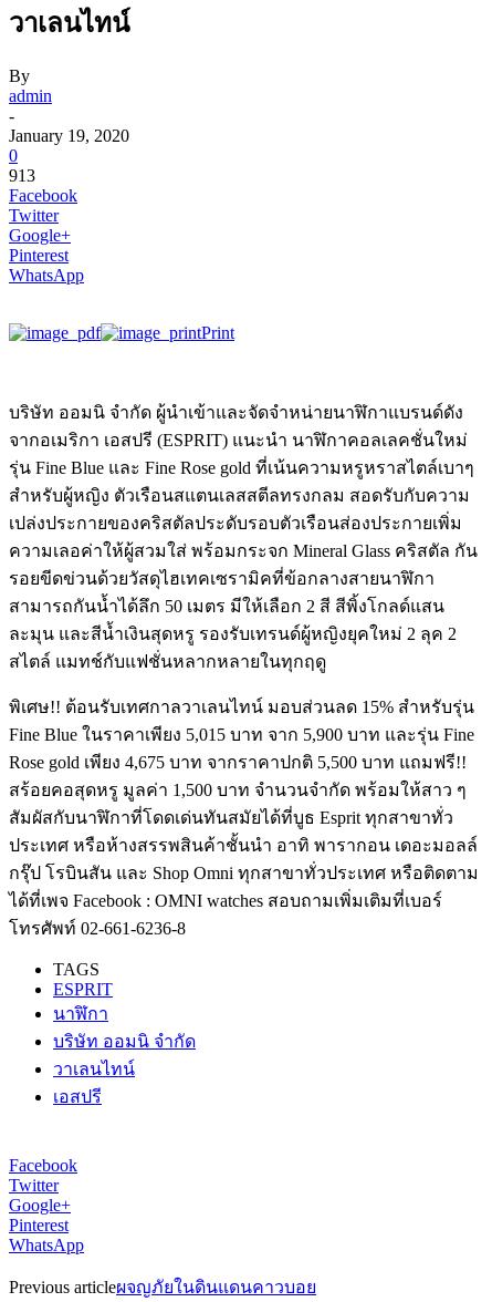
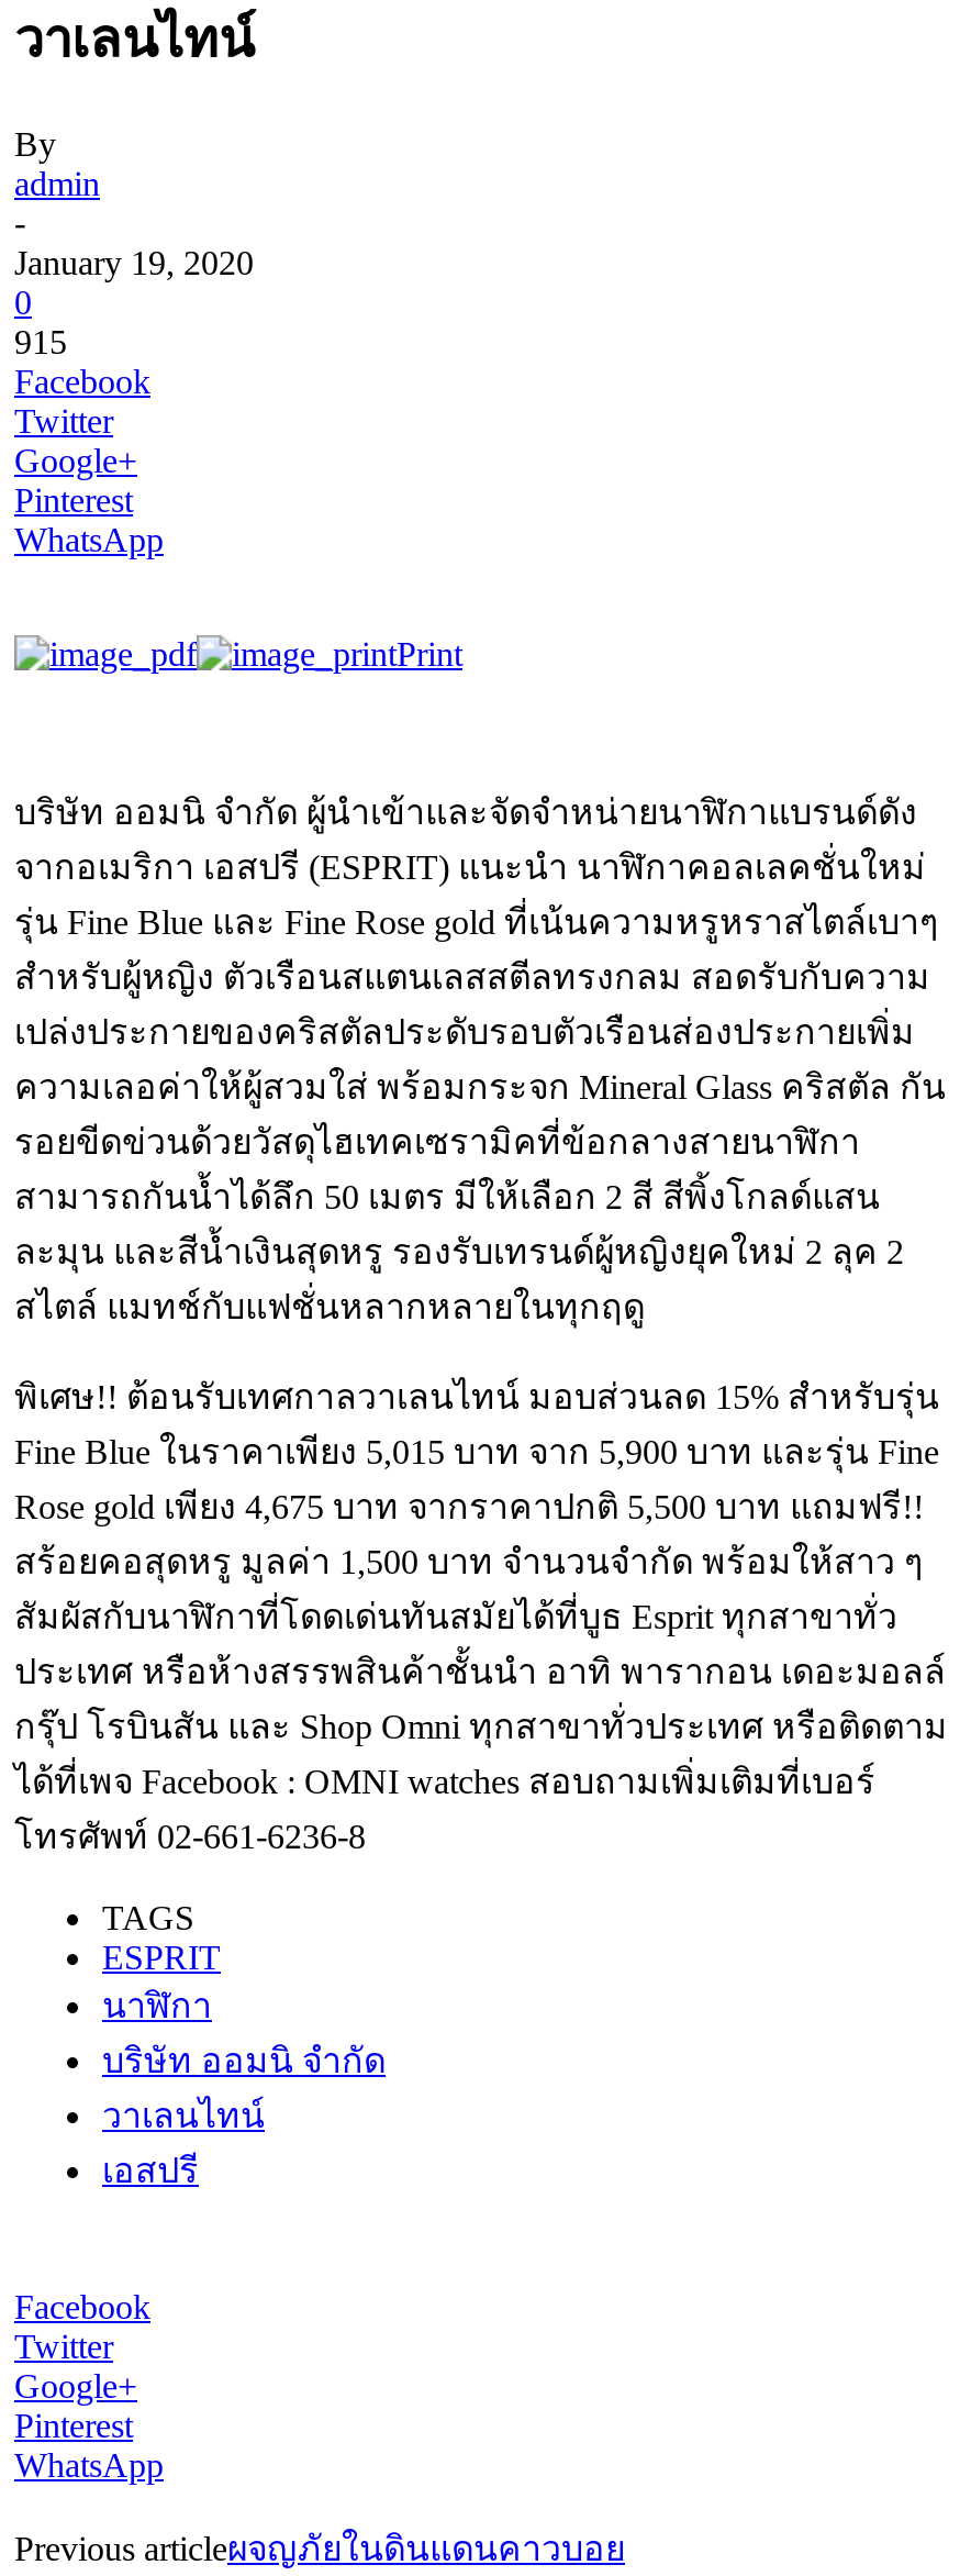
- 913
+ 915
